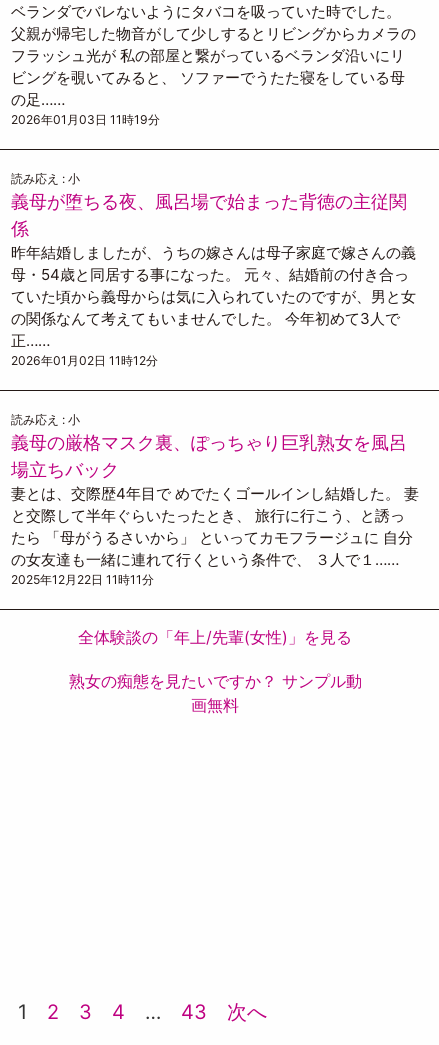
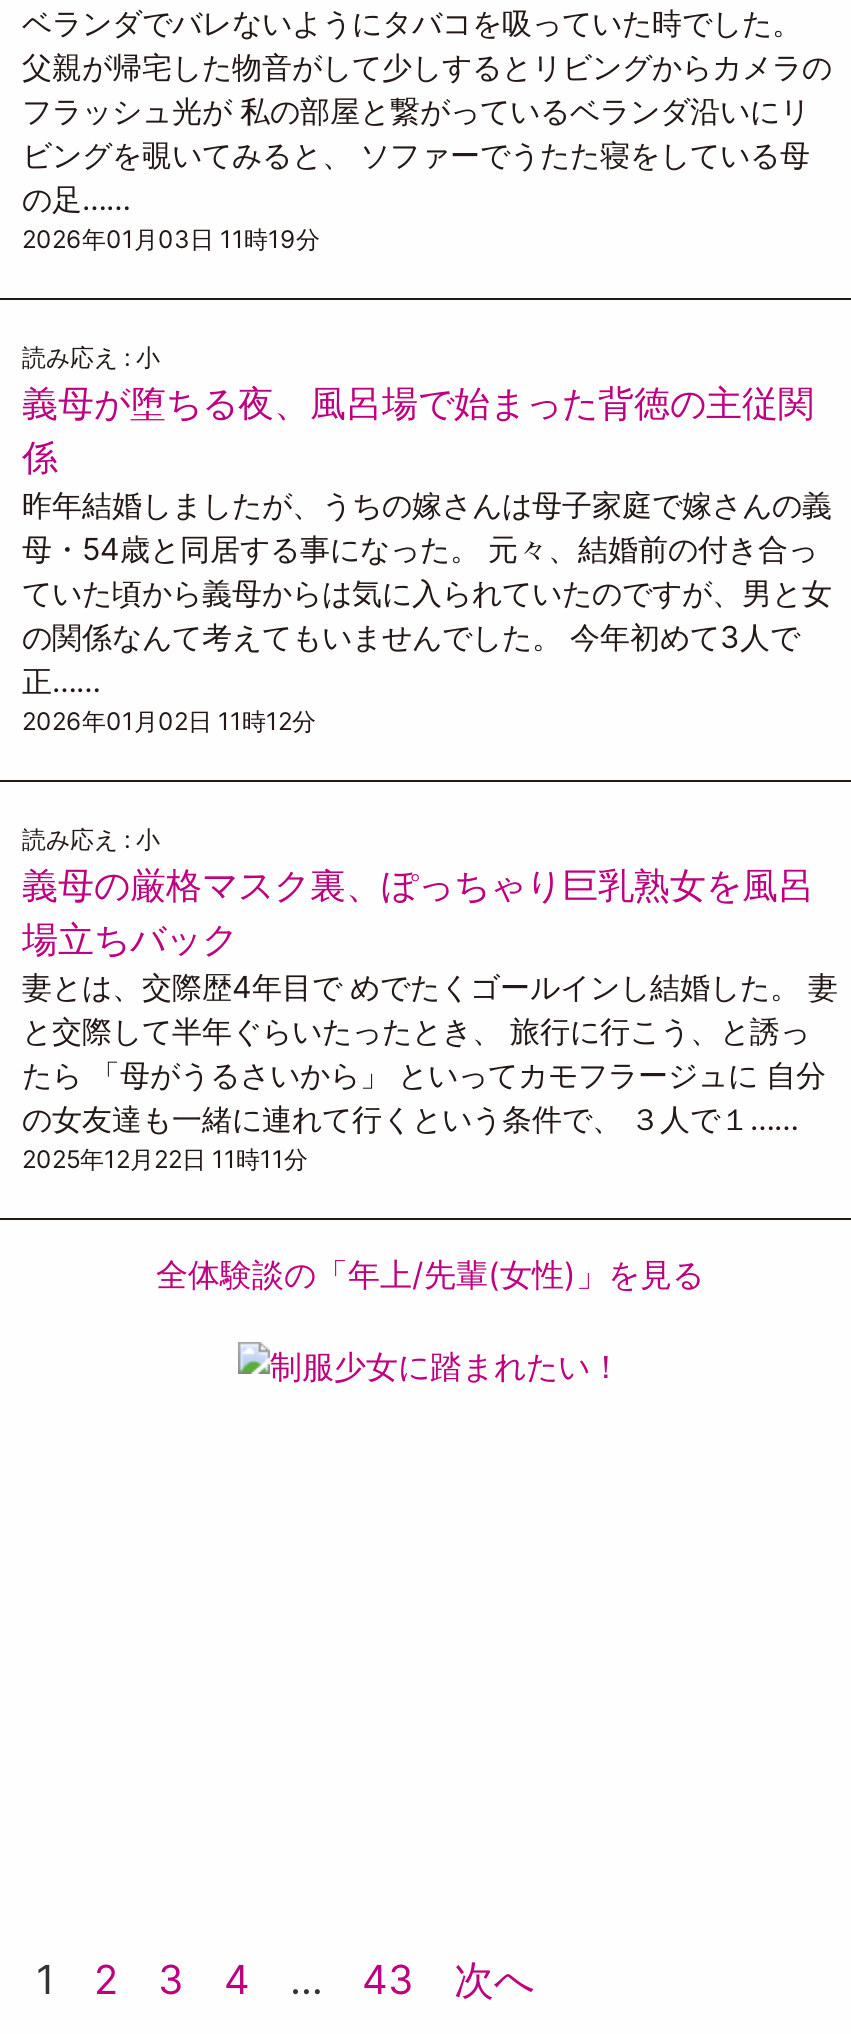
- 熟女の痴態を見たいですか？ サンプル動
- 画無料
